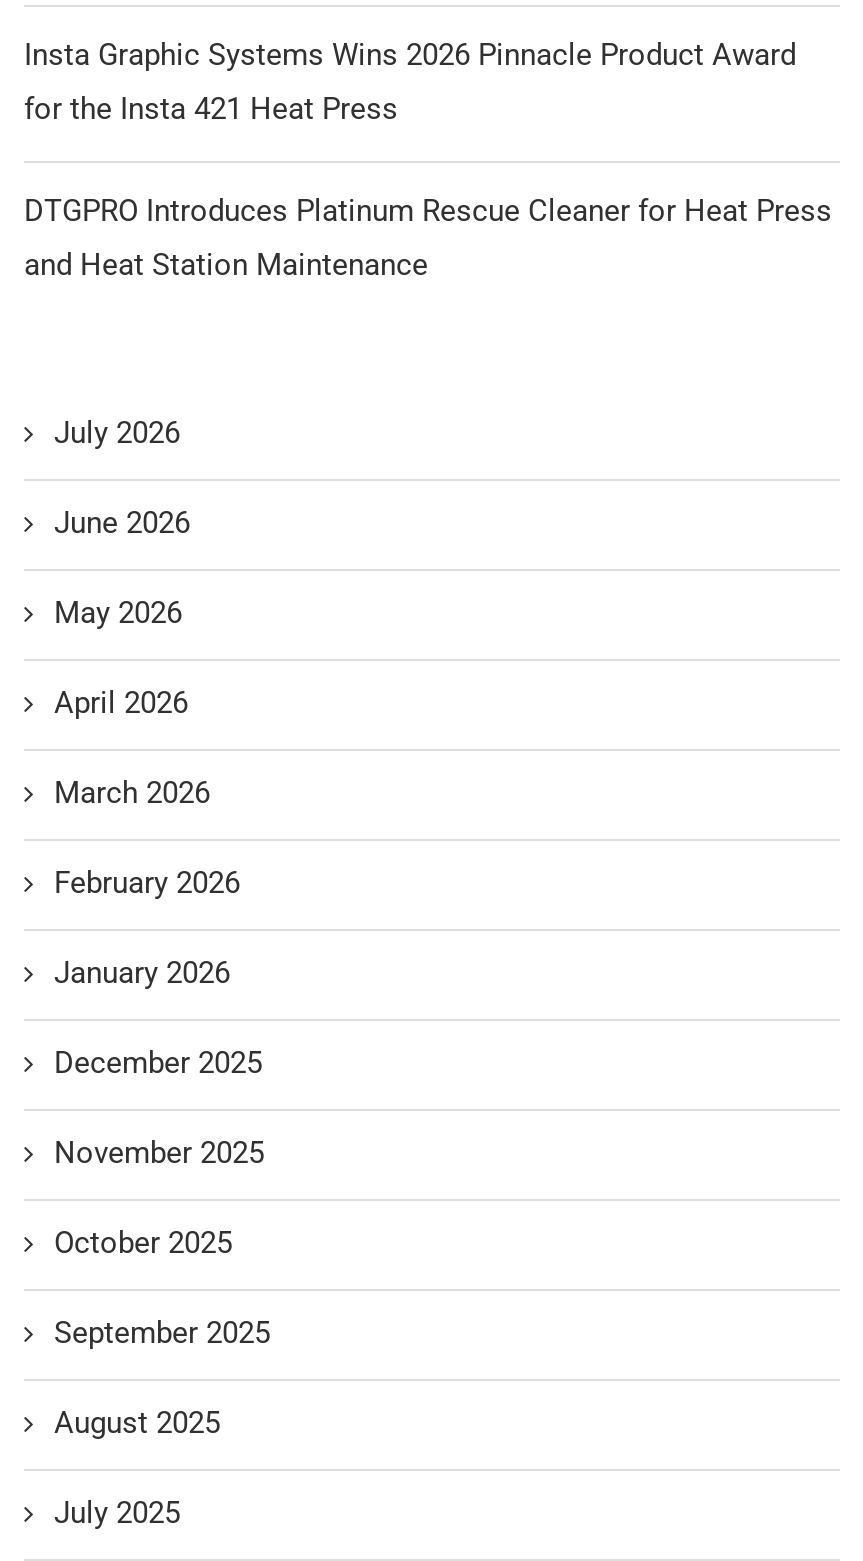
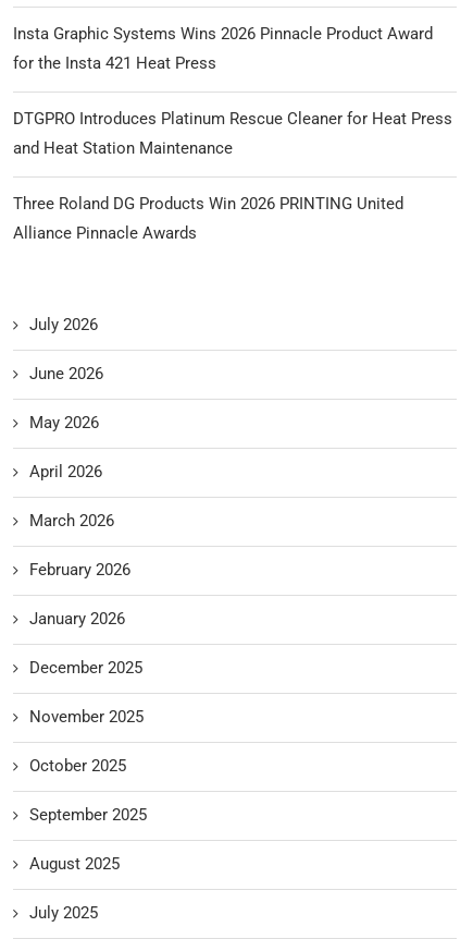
+ Three Roland DG Products Win 2026 PRINTING United
+ Alliance Pinnacle Awards
